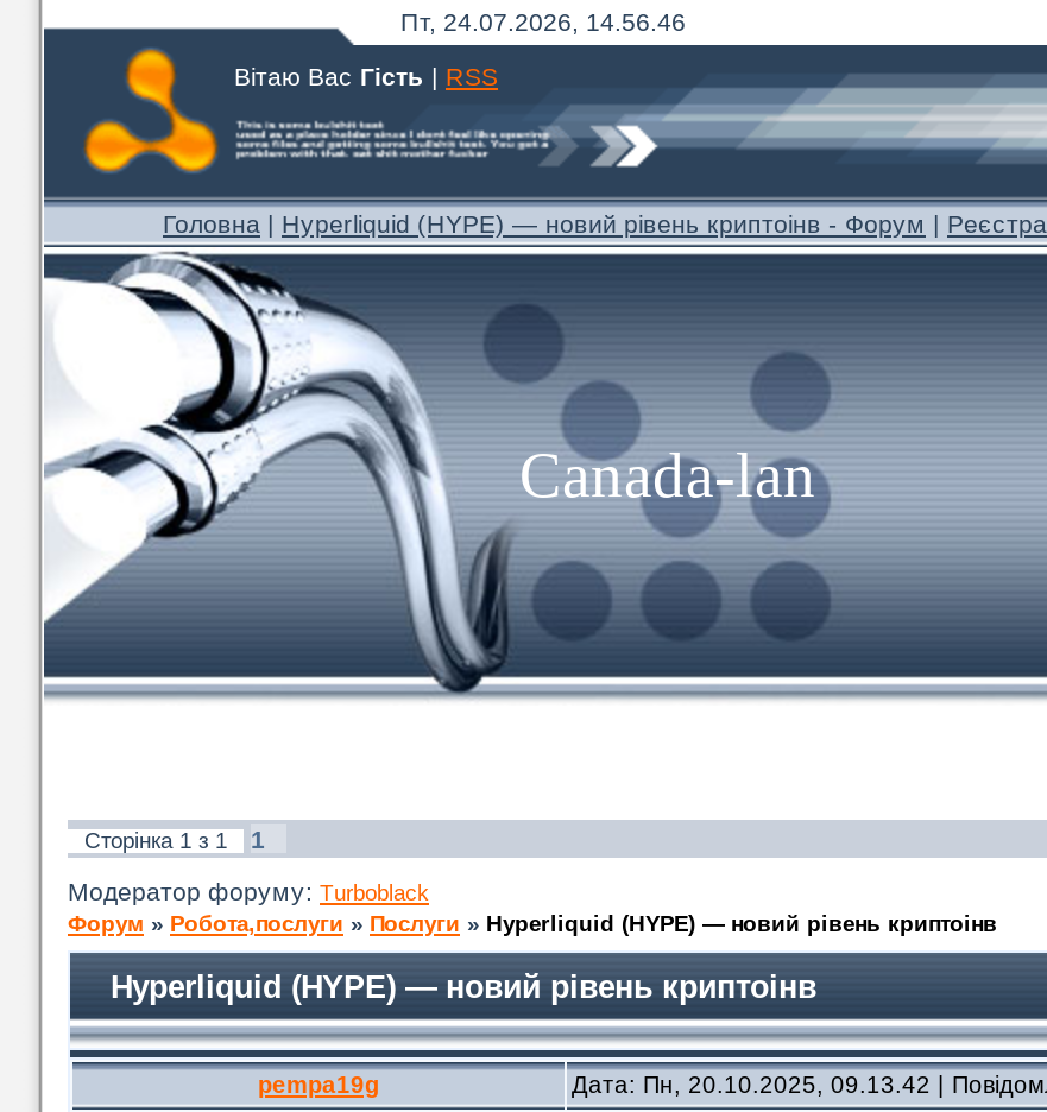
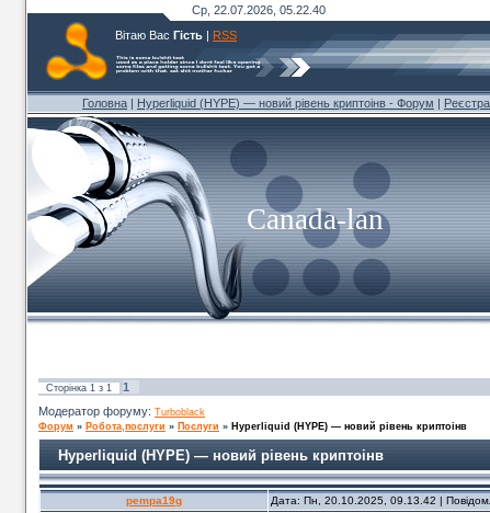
- Пт, 24.07.2026, 14.56.46
+ Ср, 22.07.2026, 05.22.40
